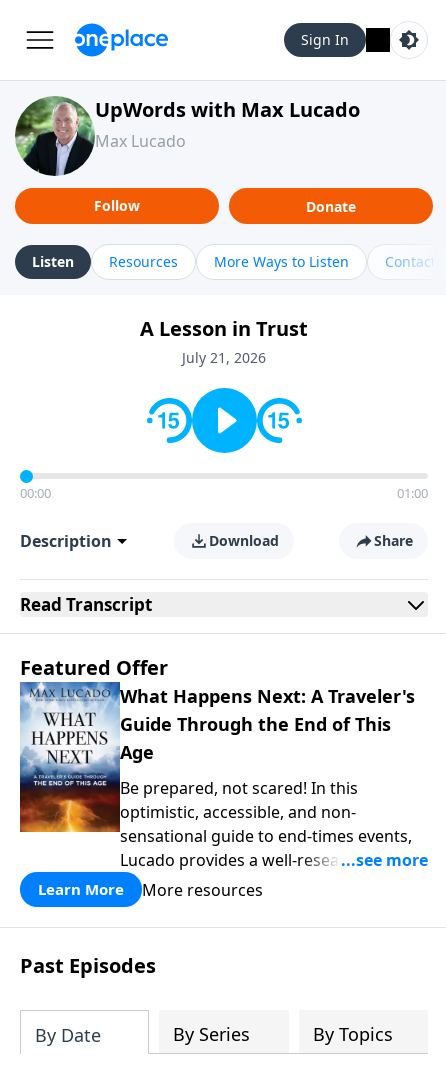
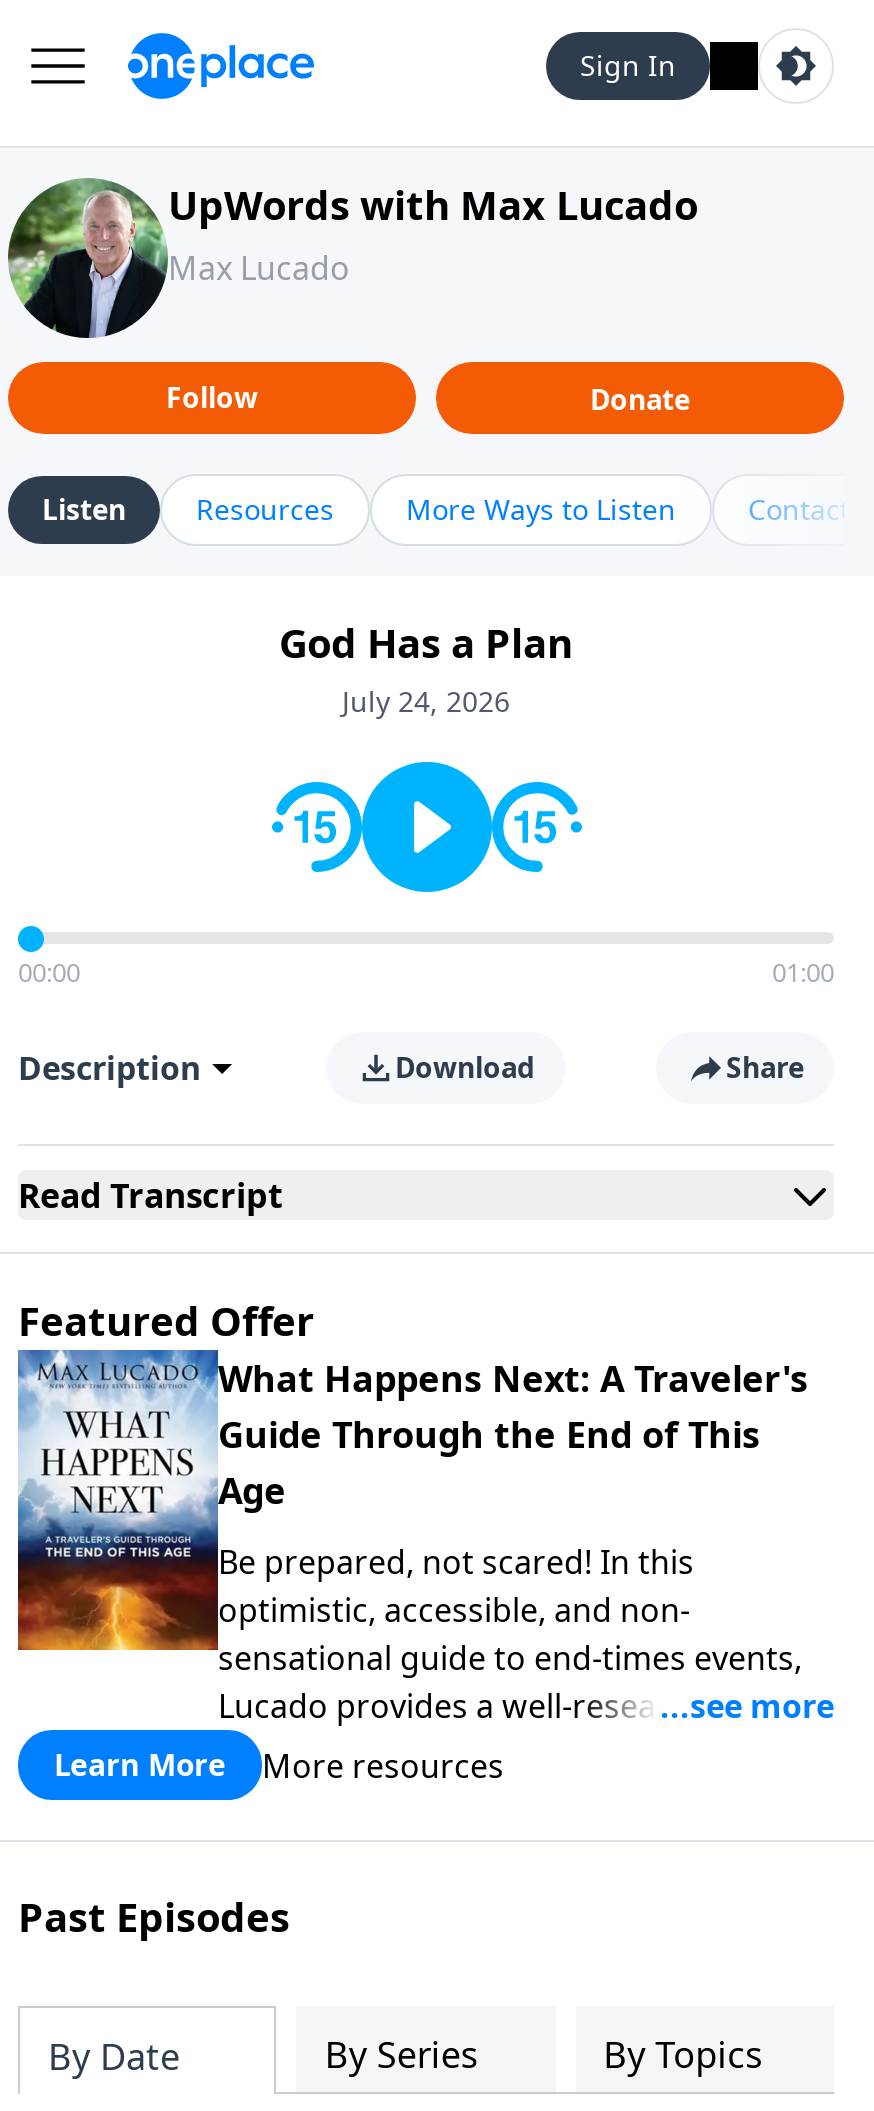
- A Lesson in Trust
- July 21, 2026
+ God Has a Plan
+ July 24, 2026
